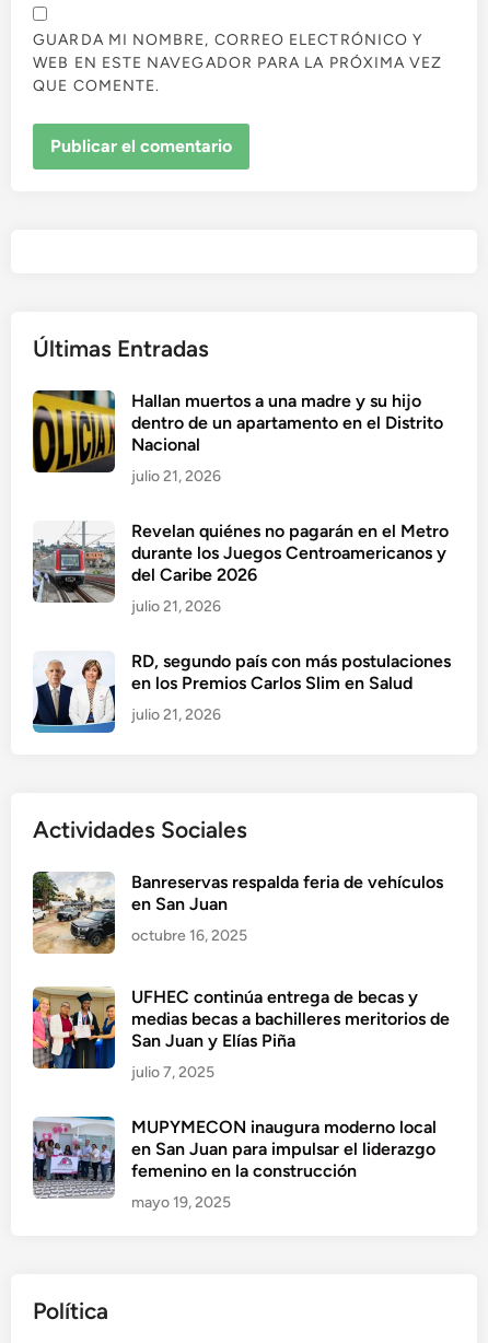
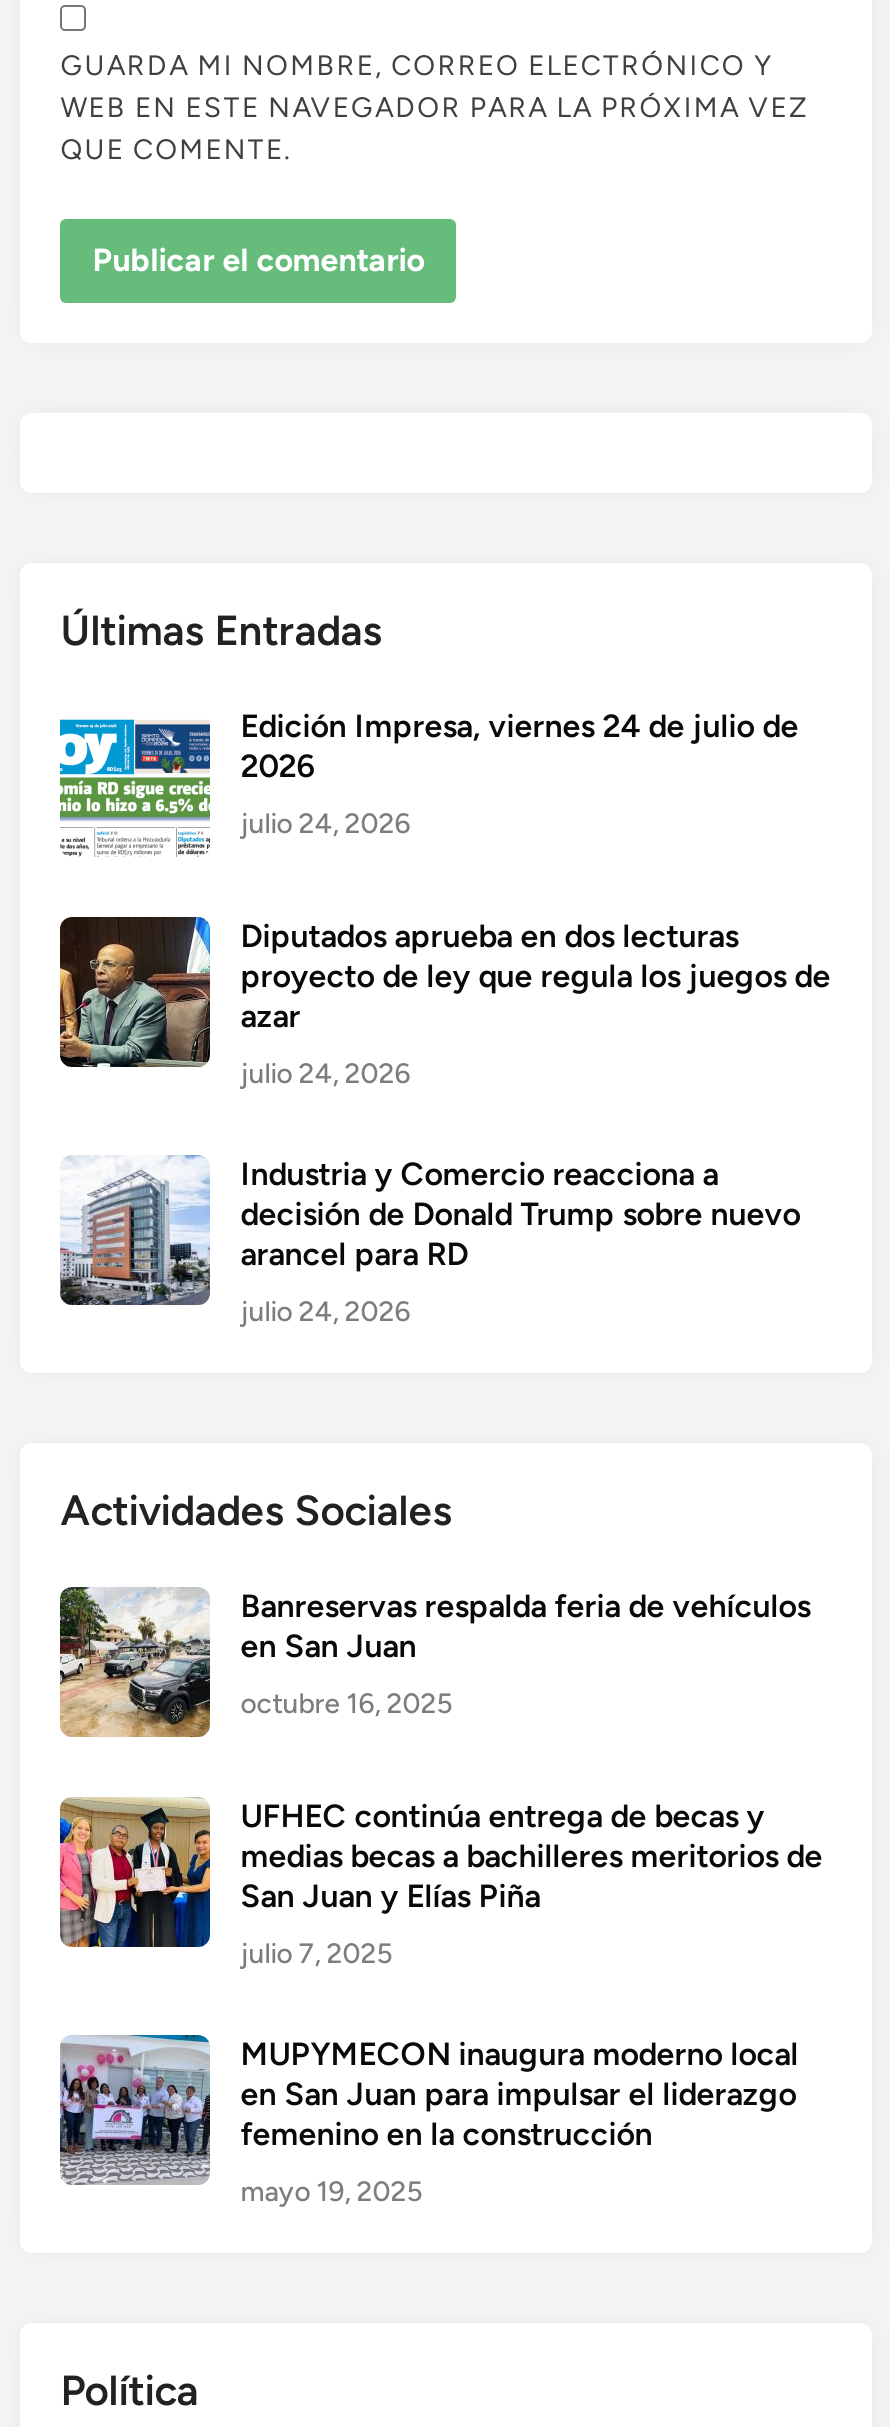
- [image]
- Hallan muertos a una madre y su hijo
- dentro de un apartamento en el Distrito
- Nacional
+ [image]
+ Edición Impresa, viernes 24 de julio de
+ 2026

- julio 21, 2026
+ julio 24, 2026

- [image]
- Revelan quiénes no pagarán en el Metro
- durante los Juegos Centroamericanos y
- del Caribe 2026
+ [image]
+ Diputados aprueba en dos lecturas
+ proyecto de ley que regula los juegos de
+ azar

- julio 21, 2026
+ julio 24, 2026

- [image]
- RD, segundo país con más postulaciones
- en los Premios Carlos Slim en Salud
+ [image]
+ Industria y Comercio reacciona a
+ decisión de Donald Trump sobre nuevo
+ arancel para RD

- julio 21, 2026
+ julio 24, 2026
